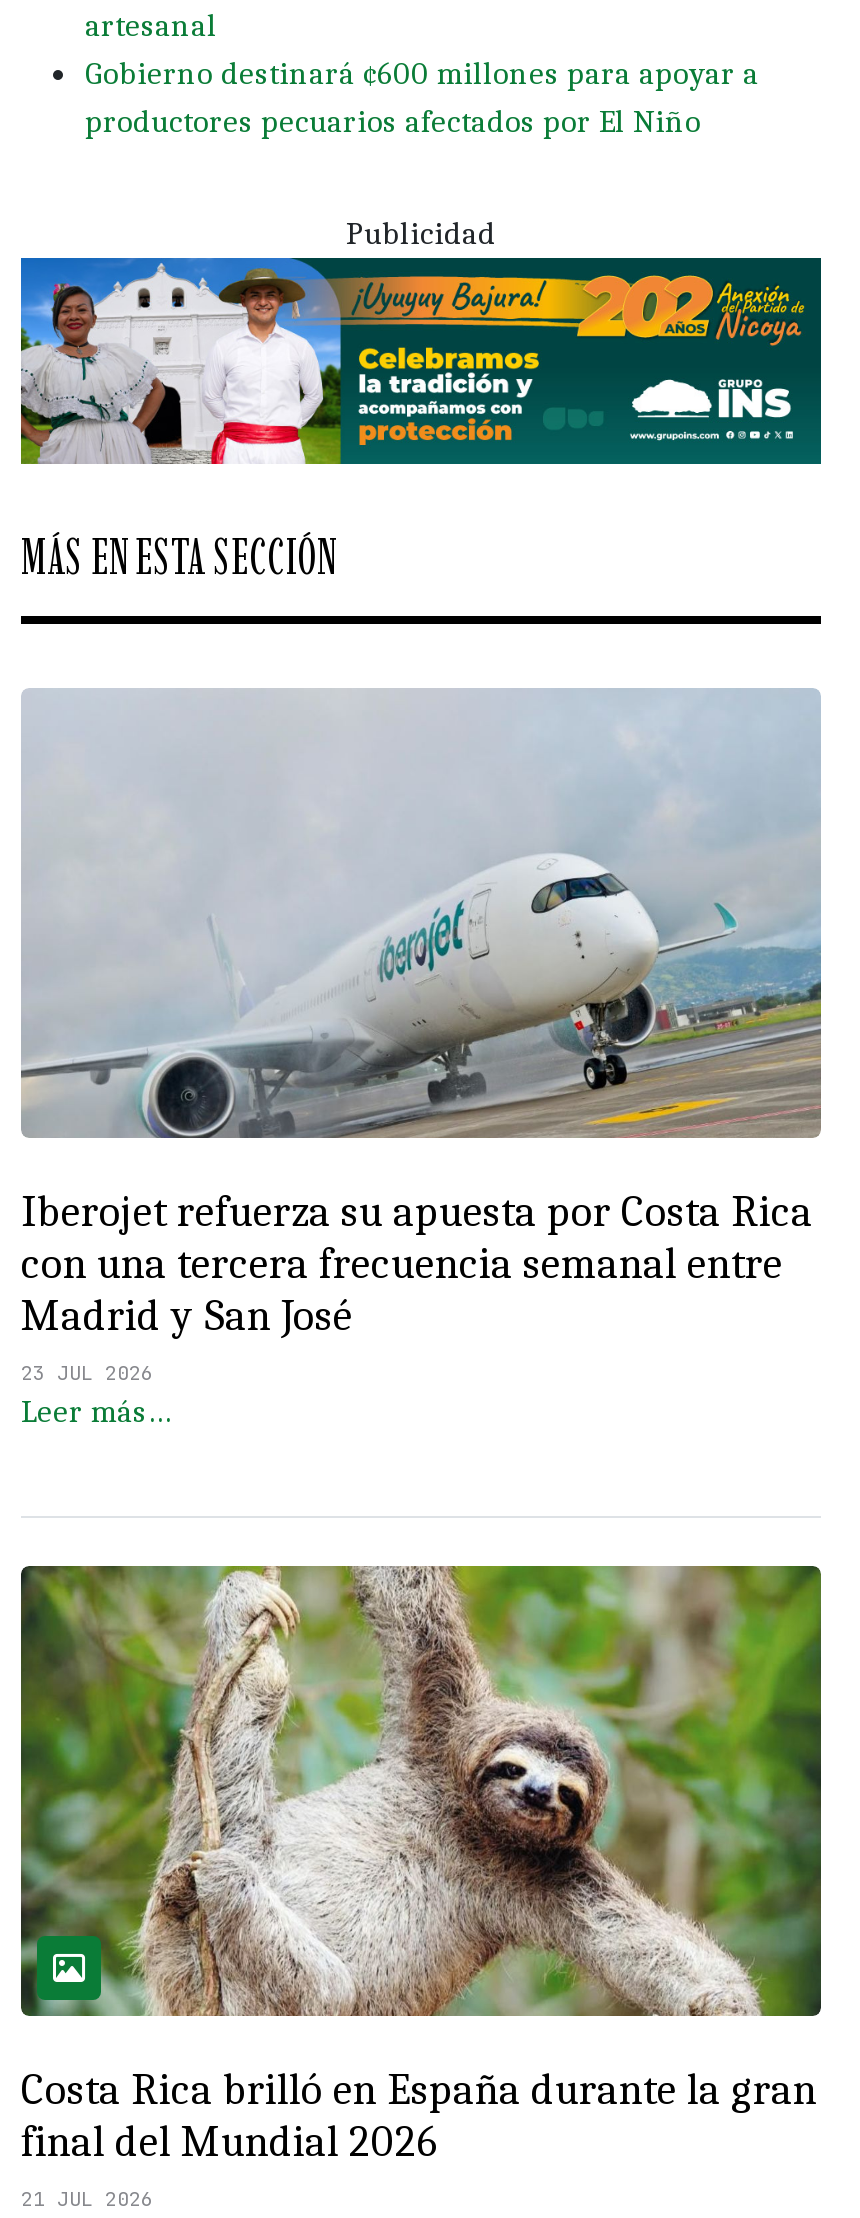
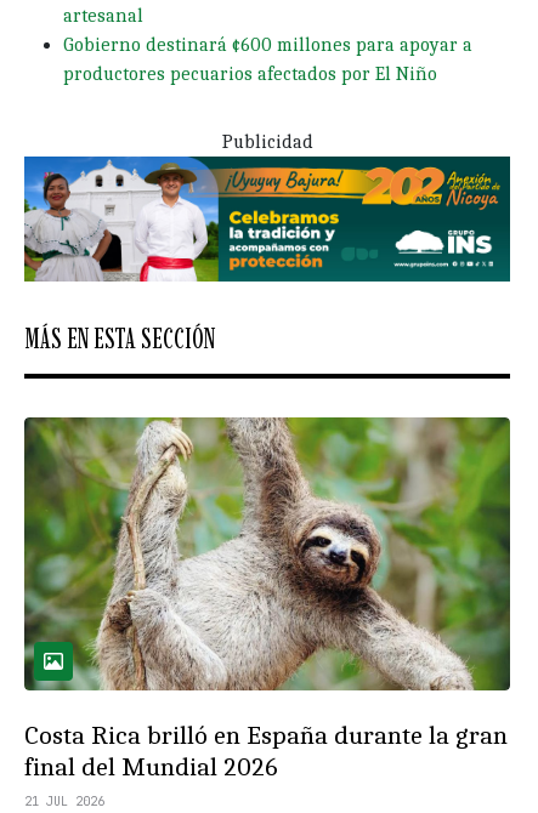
- [image]
- Iberojet refuerza su apuesta por Costa Rica
- con una tercera frecuencia semanal entre
- Madrid y San José
- 23 JUL 2026
- Leer más…
